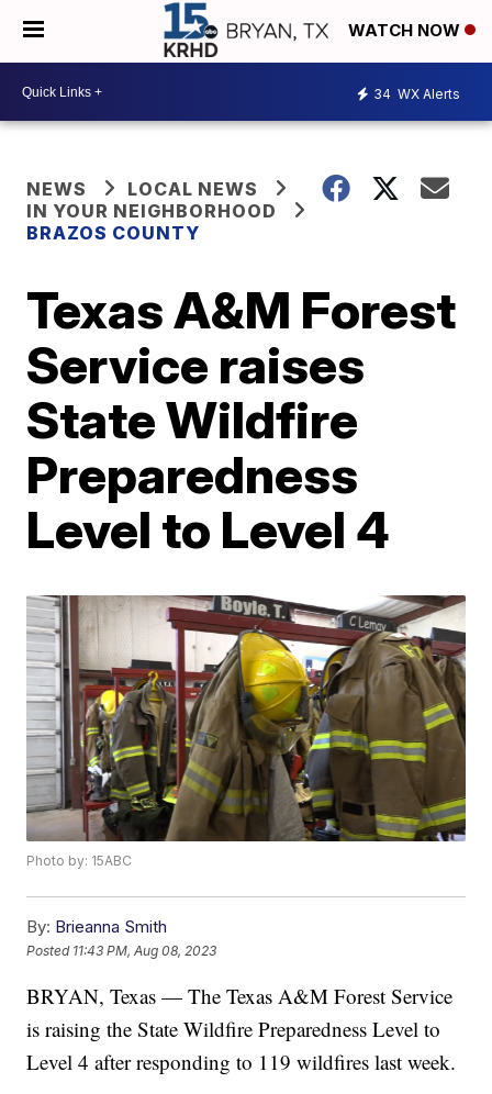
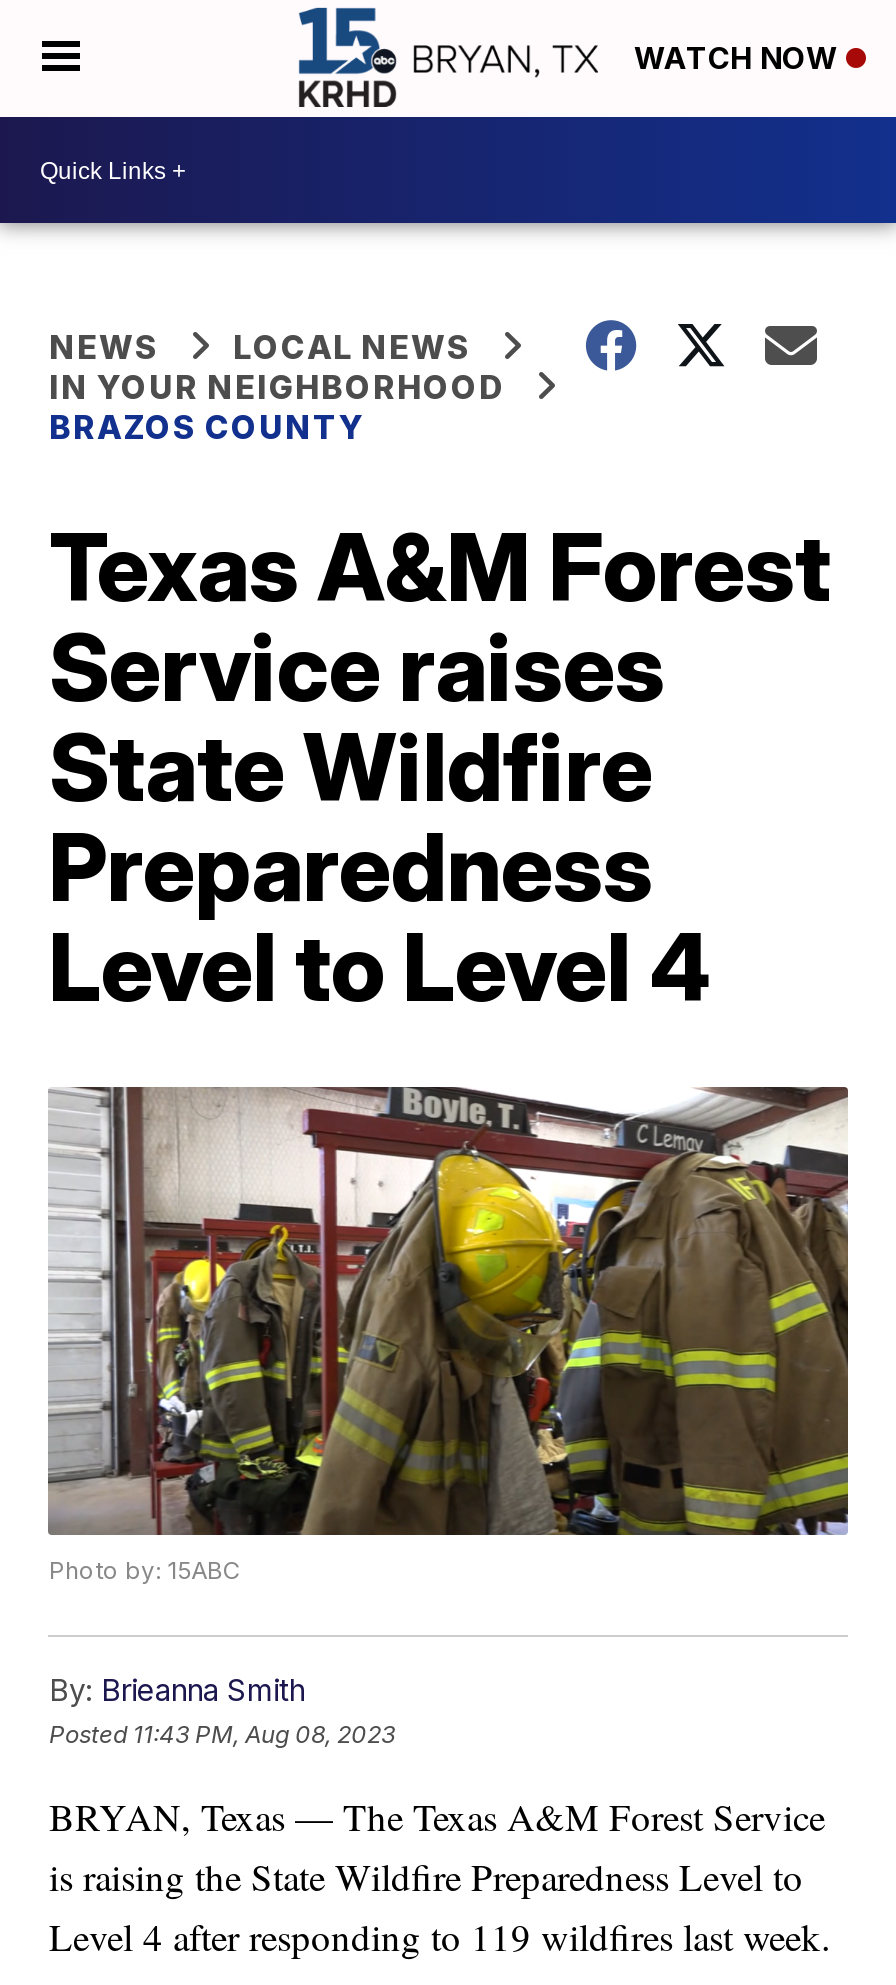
- 34 WX Alerts
